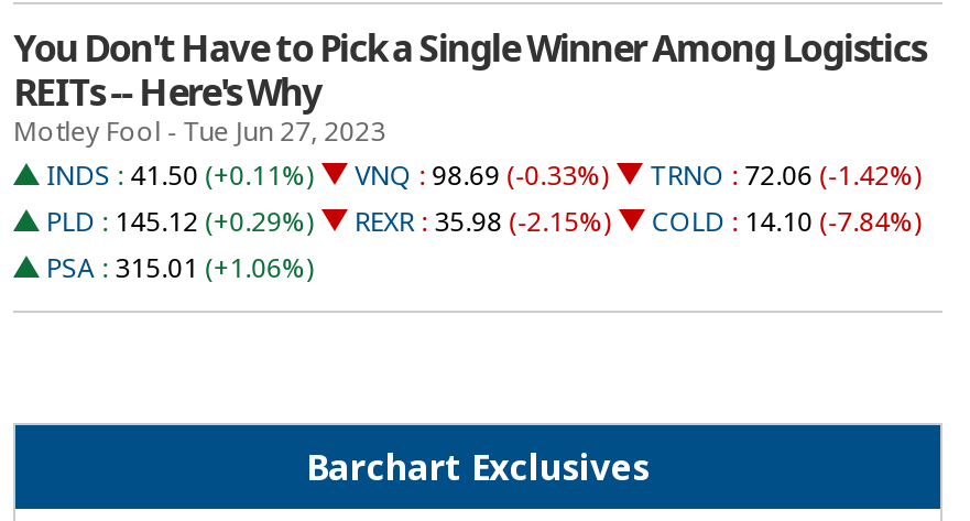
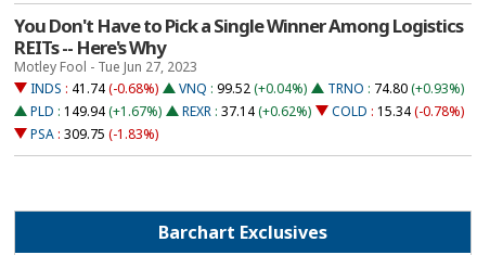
- INDS : 41.50 (+0.11%)
+ INDS : 41.74 (-0.68%)

- VNQ : 98.69 (-0.33%)
+ VNQ : 99.52 (+0.04%)

- TRNO : 72.06 (-1.42%)
+ TRNO : 74.80 (+0.93%)

- PLD : 145.12 (+0.29%)
+ PLD : 149.94 (+1.67%)

- REXR : 35.98 (-2.15%)
+ REXR : 37.14 (+0.62%)

- COLD : 14.10 (-7.84%)
+ COLD : 15.34 (-0.78%)

- PSA : 315.01 (+1.06%)
+ PSA : 309.75 (-1.83%)
